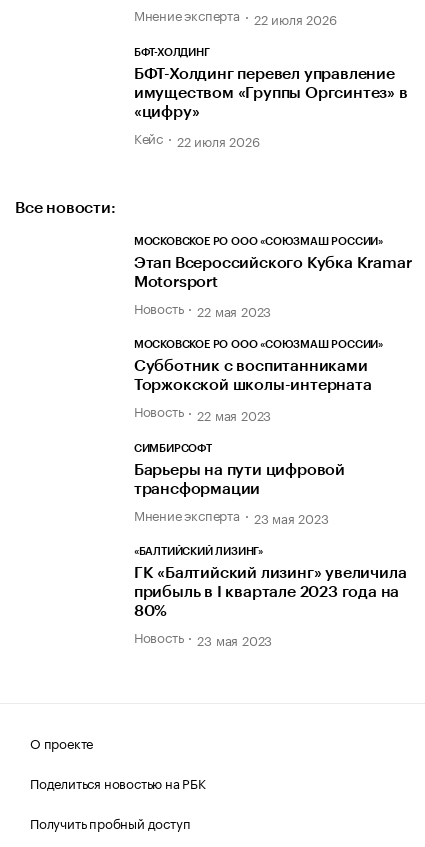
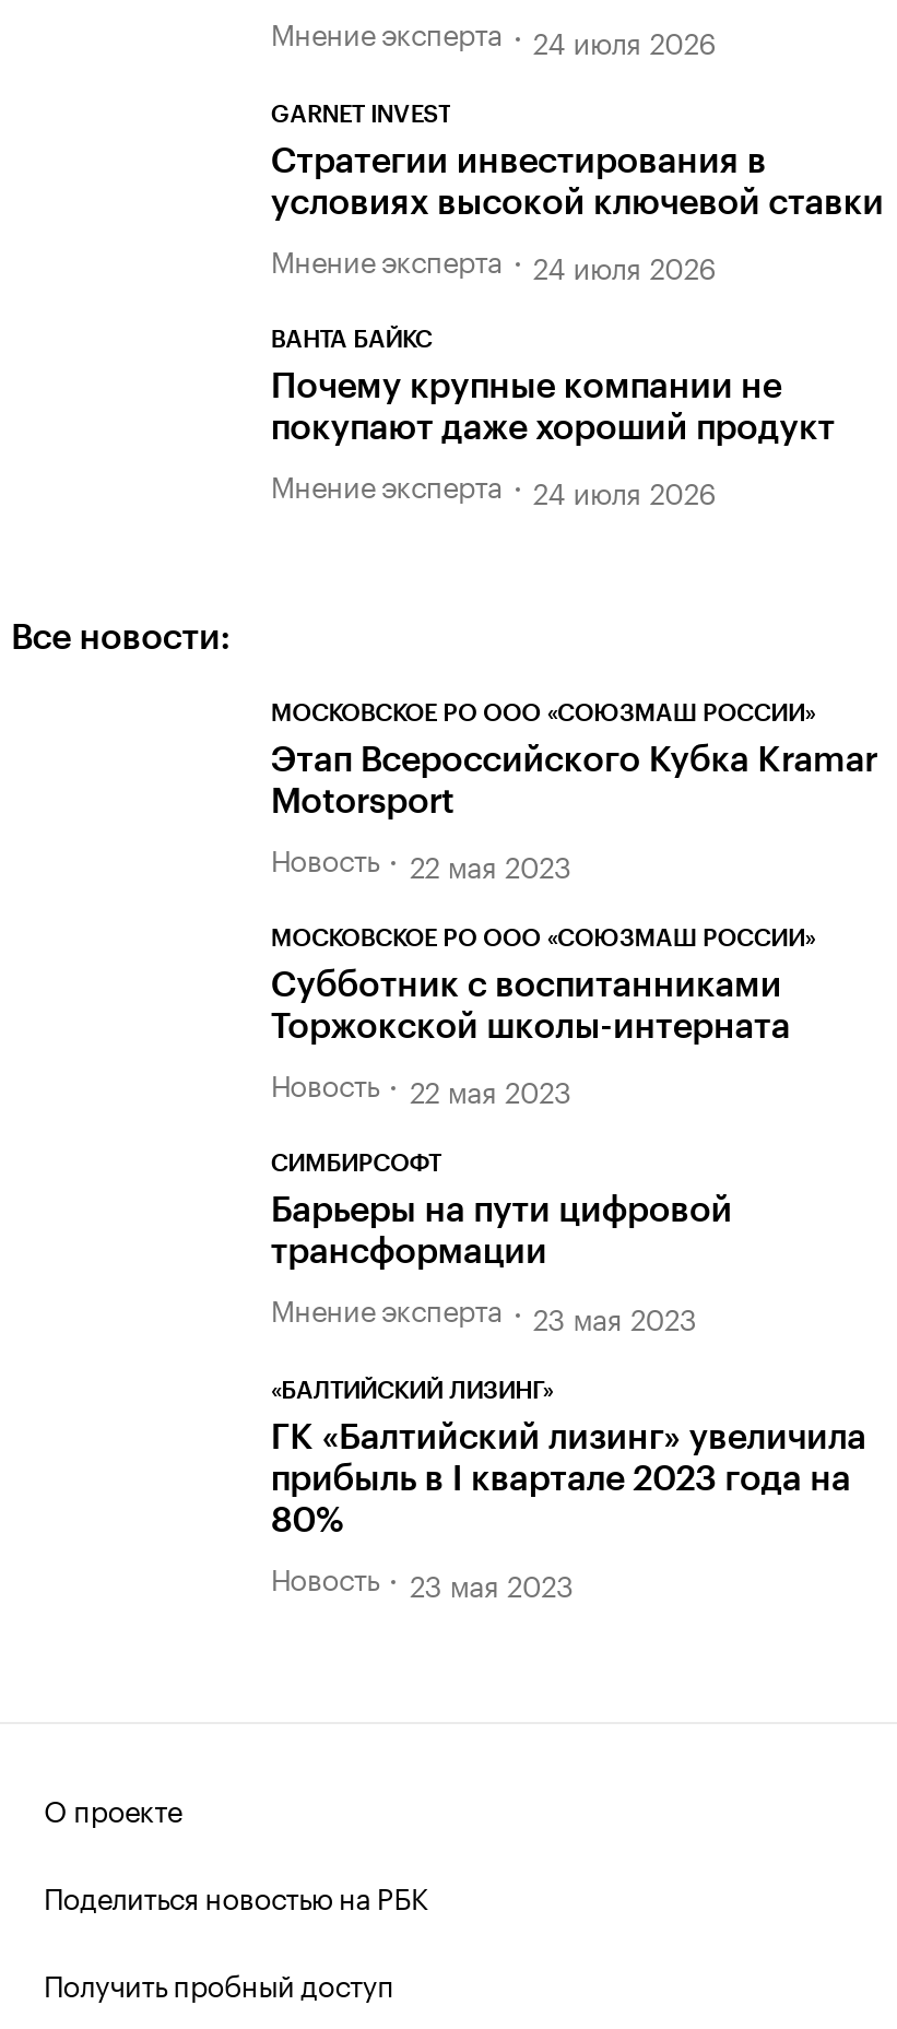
- 22 июля 2026
- БФТ-ХОЛДИНГ
- БФТ-Холдинг перевел управление
- имуществом «Группы Оргсинтез» в
- «цифру»
- Кейс
- 22 июля 2026
+ 24 июля 2026
+ GARNET INVEST
+ Стратегии инвестирования в
+ условиях высокой ключевой ставки
+ Мнение эксперта
+ 24 июля 2026
+ ВАНТА БАЙКС
+ Почему крупные компании не
+ покупают даже хороший продукт
+ Мнение эксперта
+ 24 июля 2026
